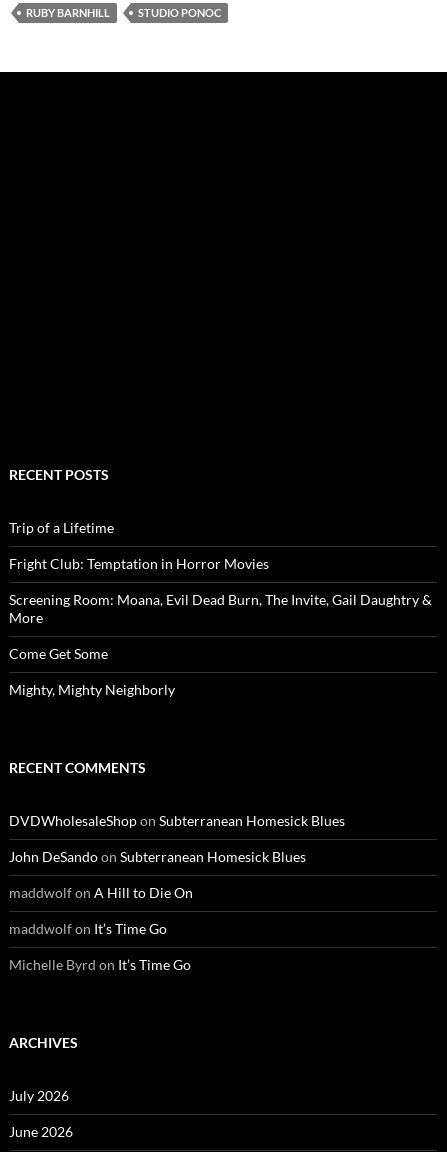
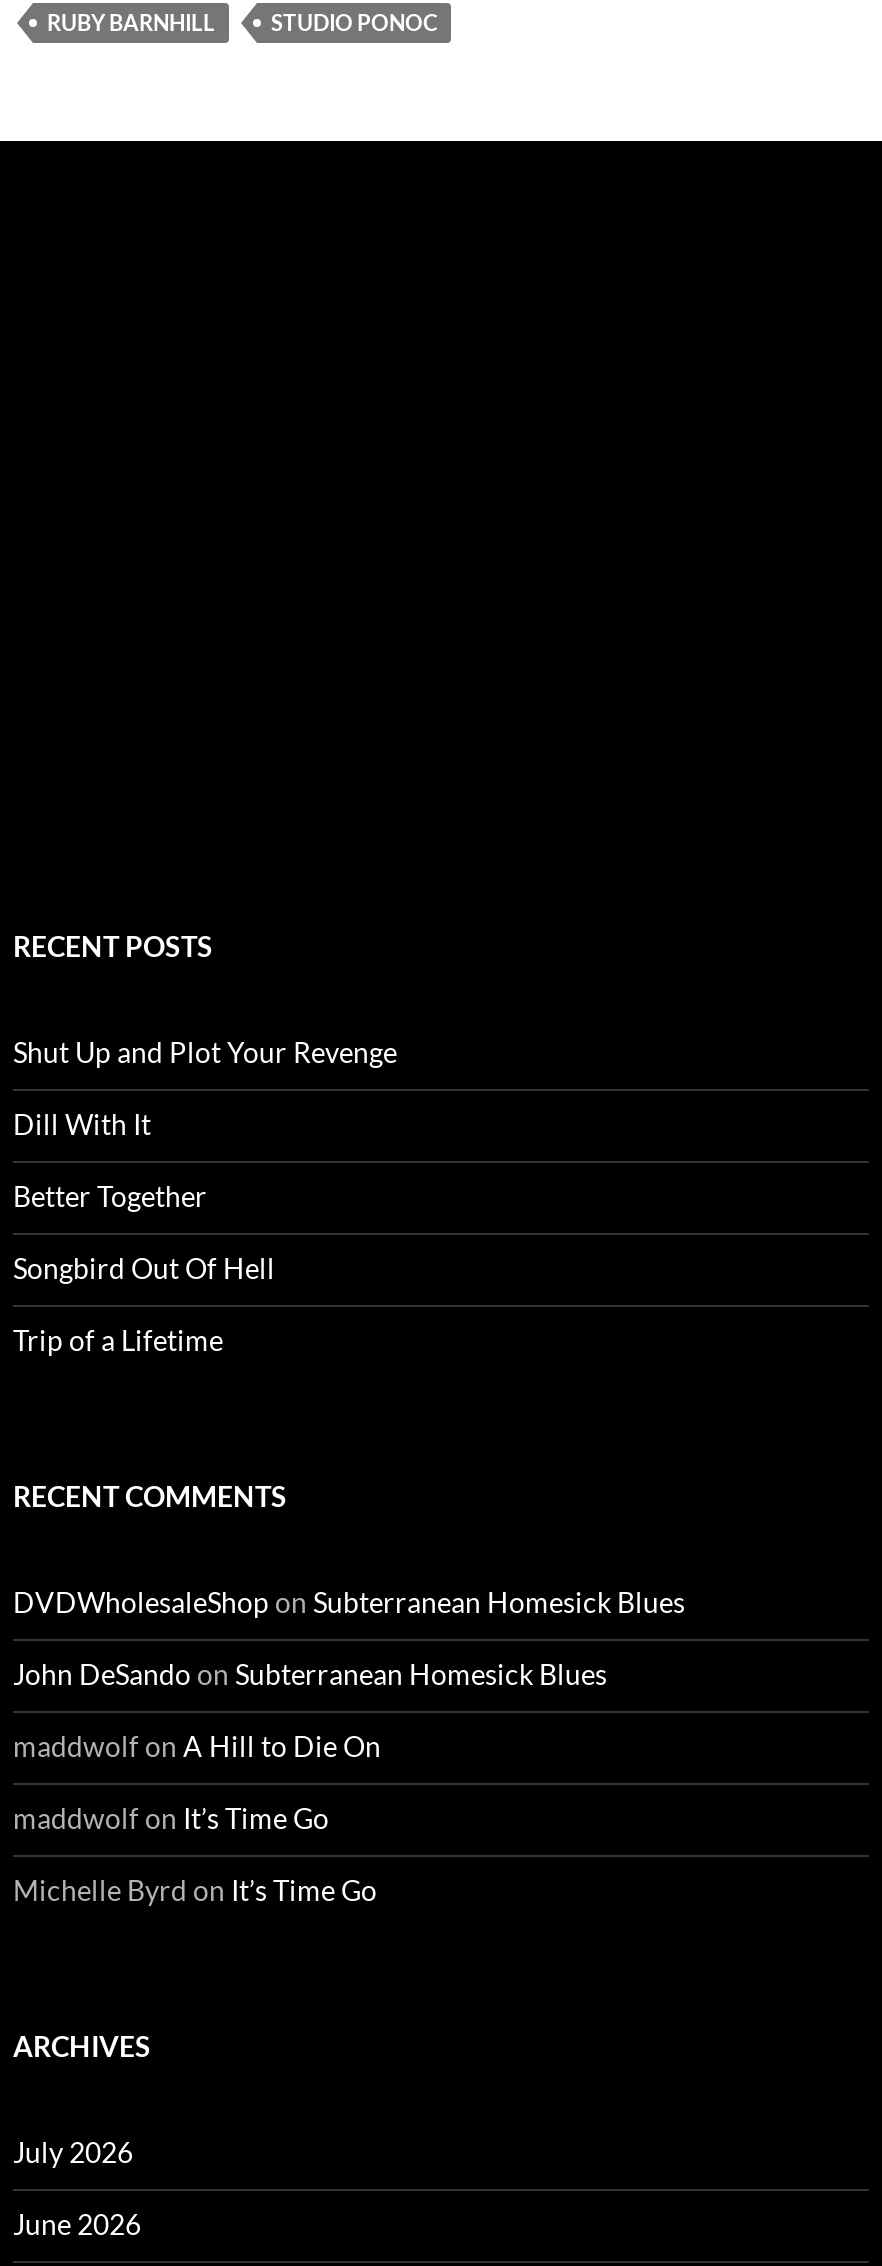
+ Shut Up and Plot Your Revenge
+ Dill With It
+ Better Together
+ Songbird Out Of Hell

moved down: Trip of a Lifetime

- Fright Club: Temptation in Horror Movies
- Screening Room: Moana, Evil Dead Burn, The Invite, Gail Daughtry &
- More
- Come Get Some
- Mighty, Mighty Neighborly
